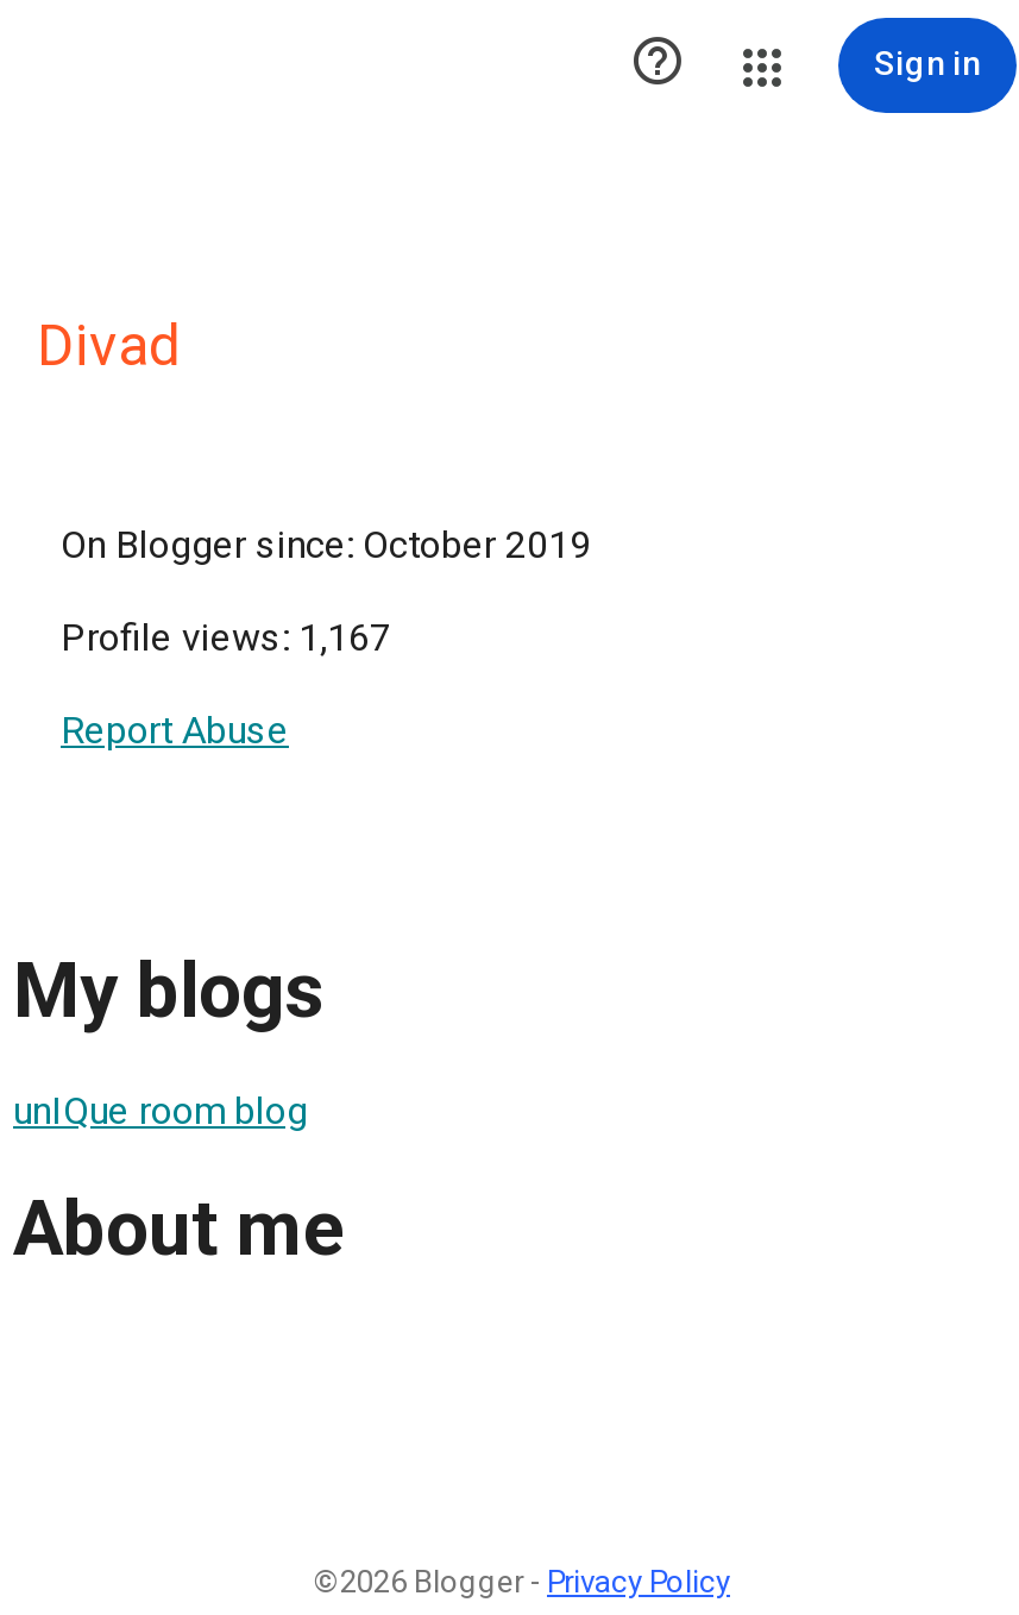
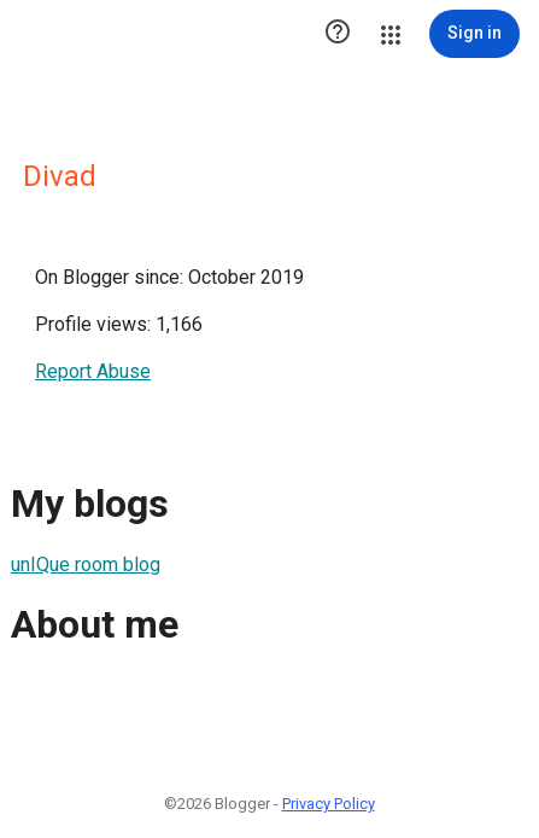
- Profile views: 1,167
+ Profile views: 1,166
